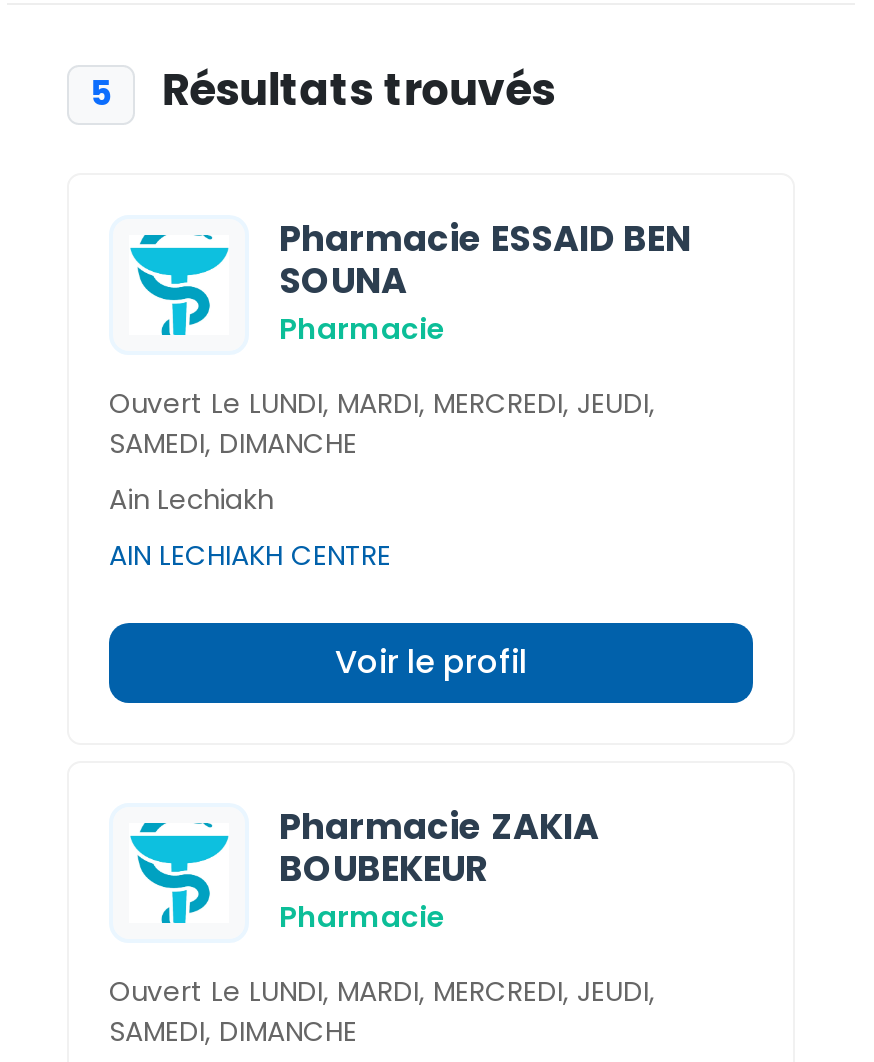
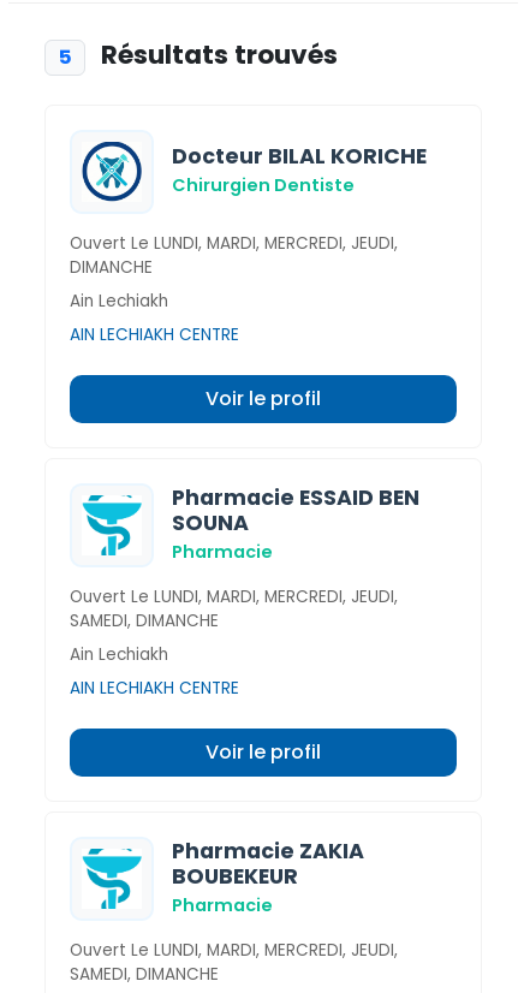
+ [image]
+ Docteur BILAL KORICHE
+ Chirurgien Dentiste
+ Ouvert Le LUNDI, MARDI, MERCREDI, JEUDI,
+ DIMANCHE
+ Ain Lechiakh
+ AIN LECHIAKH CENTRE
+ Voir le profil
